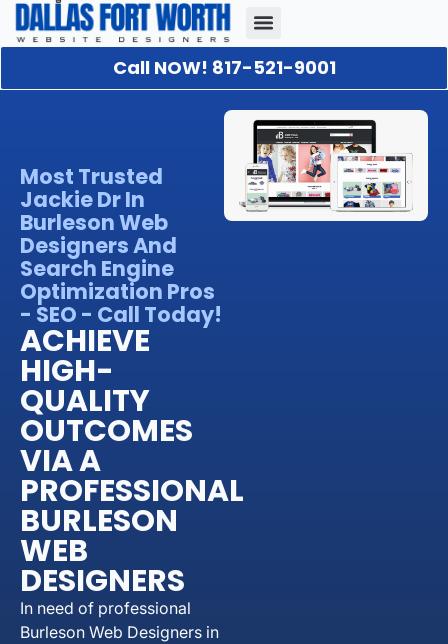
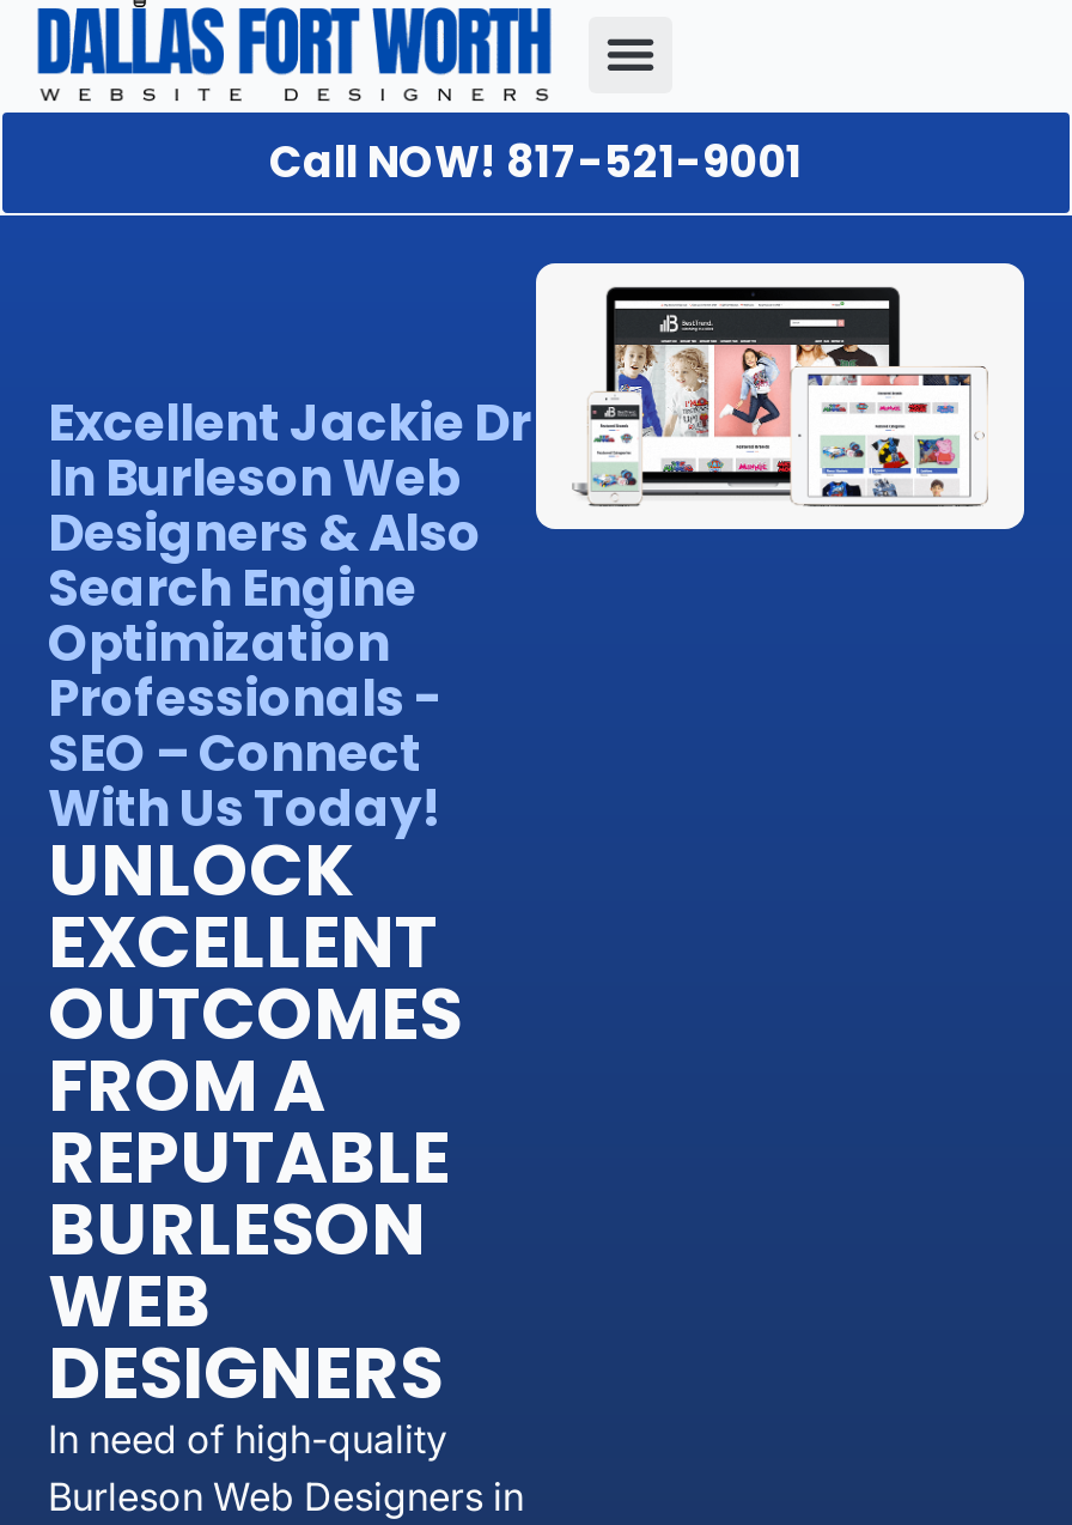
- Most Trusted
- Jackie Dr In
- Burleson Web
- Designers And
+ Excellent Jackie Dr
+ In Burleson Web
+ Designers & Also

moved up: Search Engine

- Optimization Pros
- - SEO - Call Today!
- ACHIEVE
- HIGH-
- QUALITY
+ Optimization
+ Professionals -
+ SEO – Connect
+ With Us Today!
+ UNLOCK
+ EXCELLENT

- VIA A
- PROFESSIONAL
+ FROM A
+ REPUTABLE

- In need of professional
+ In need of high-quality
